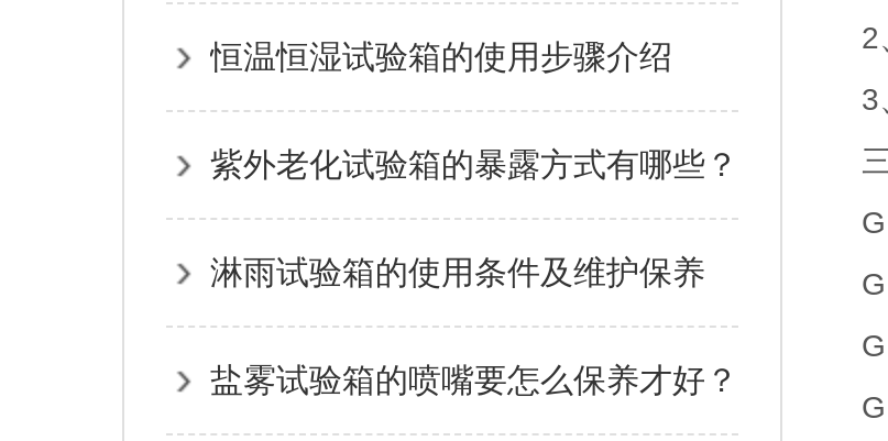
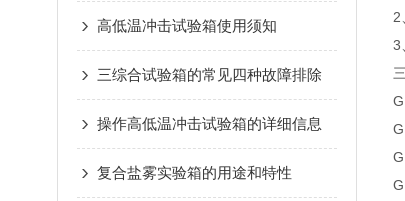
- 恒温恒湿试验箱的使用步骤介绍
+ 高低温冲击试验箱使用须知

- 紫外老化试验箱的暴露方式有哪些？
+ 三综合试验箱的常见四种故障排除

- 淋雨试验箱的使用条件及维护保养
+ 操作高低温冲击试验箱的详细信息

- 盐雾试验箱的喷嘴要怎么保养才好？
+ 复合盐雾实验箱的用途和特性
